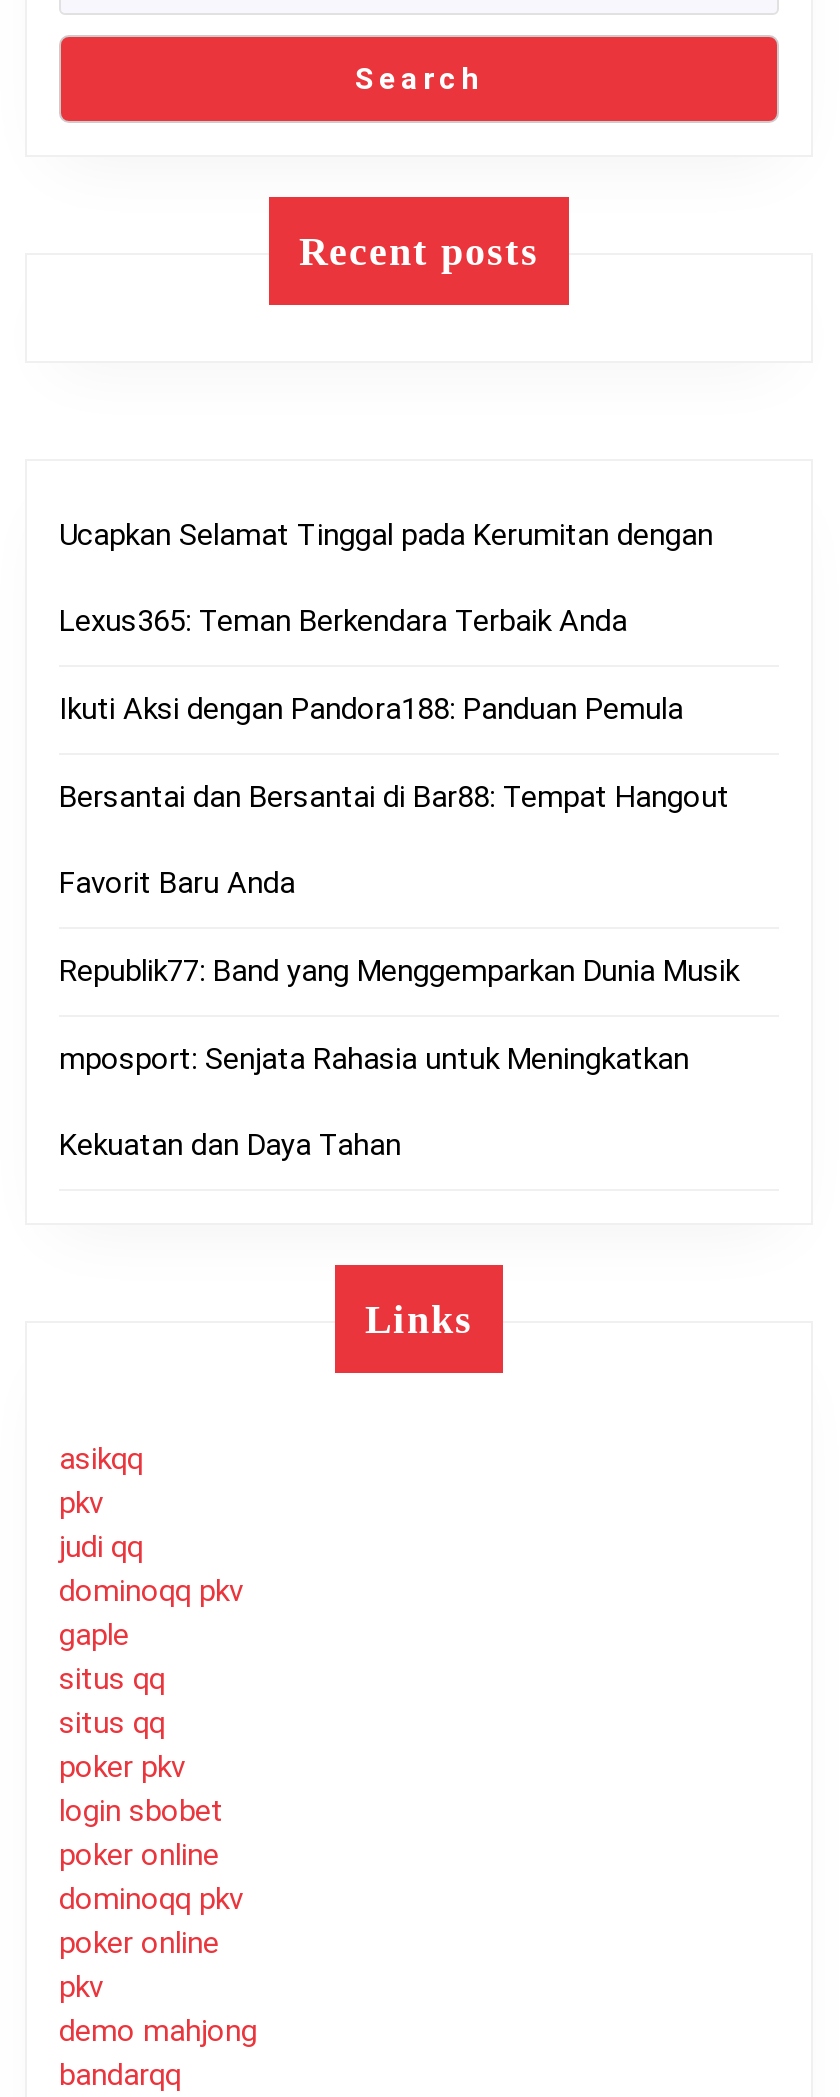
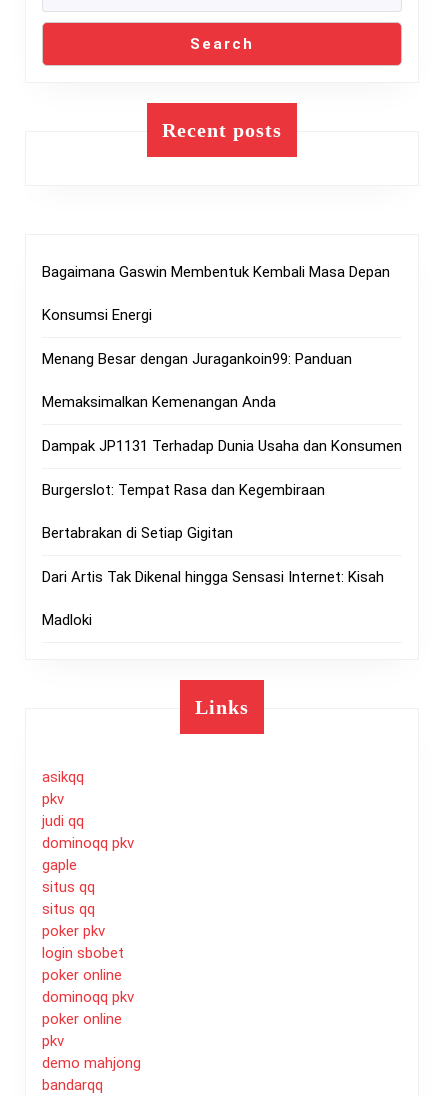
- Ucapkan Selamat Tinggal pada Kerumitan dengan
- Lexus365: Teman Berkendara Terbaik Anda
- Ikuti Aksi dengan Pandora188: Panduan Pemula
- Bersantai dan Bersantai di Bar88: Tempat Hangout
- Favorit Baru Anda
- Republik77: Band yang Menggemparkan Dunia Musik
- mposport: Senjata Rahasia untuk Meningkatkan
- Kekuatan dan Daya Tahan
+ Bagaimana Gaswin Membentuk Kembali Masa Depan
+ Konsumsi Energi
+ Menang Besar dengan Juragankoin99: Panduan
+ Memaksimalkan Kemenangan Anda
+ Dampak JP1131 Terhadap Dunia Usaha dan Konsumen
+ Burgerslot: Tempat Rasa dan Kegembiraan
+ Bertabrakan di Setiap Gigitan
+ Dari Artis Tak Dikenal hingga Sensasi Internet: Kisah
+ Madloki
